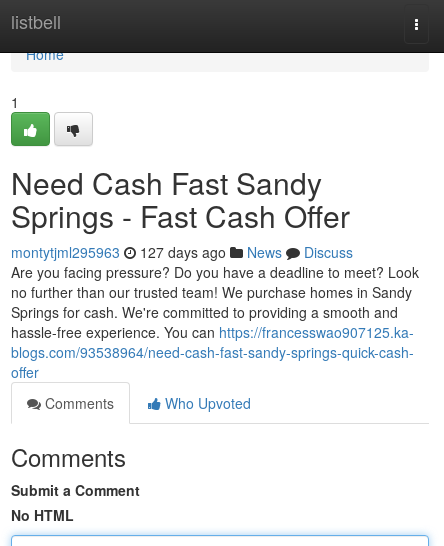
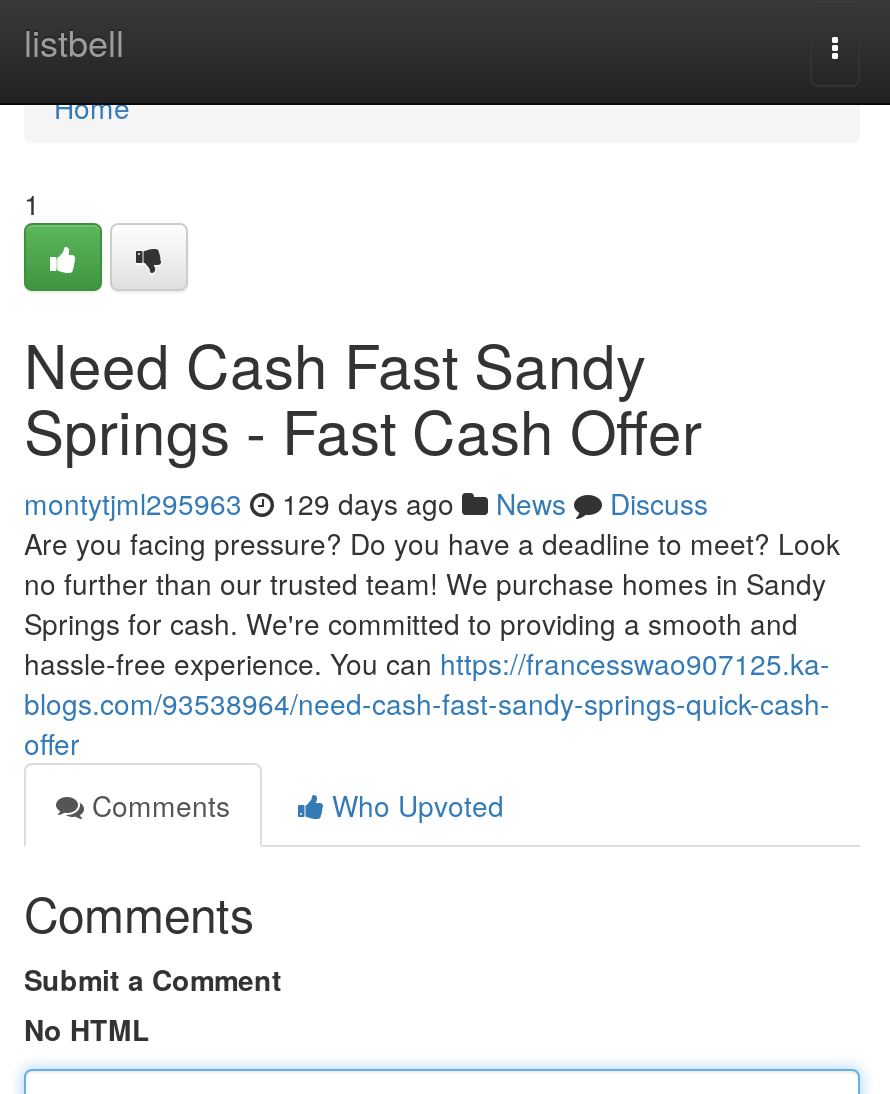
- montytjml295963 127 days ago News Discuss
+ montytjml295963 129 days ago News Discuss
